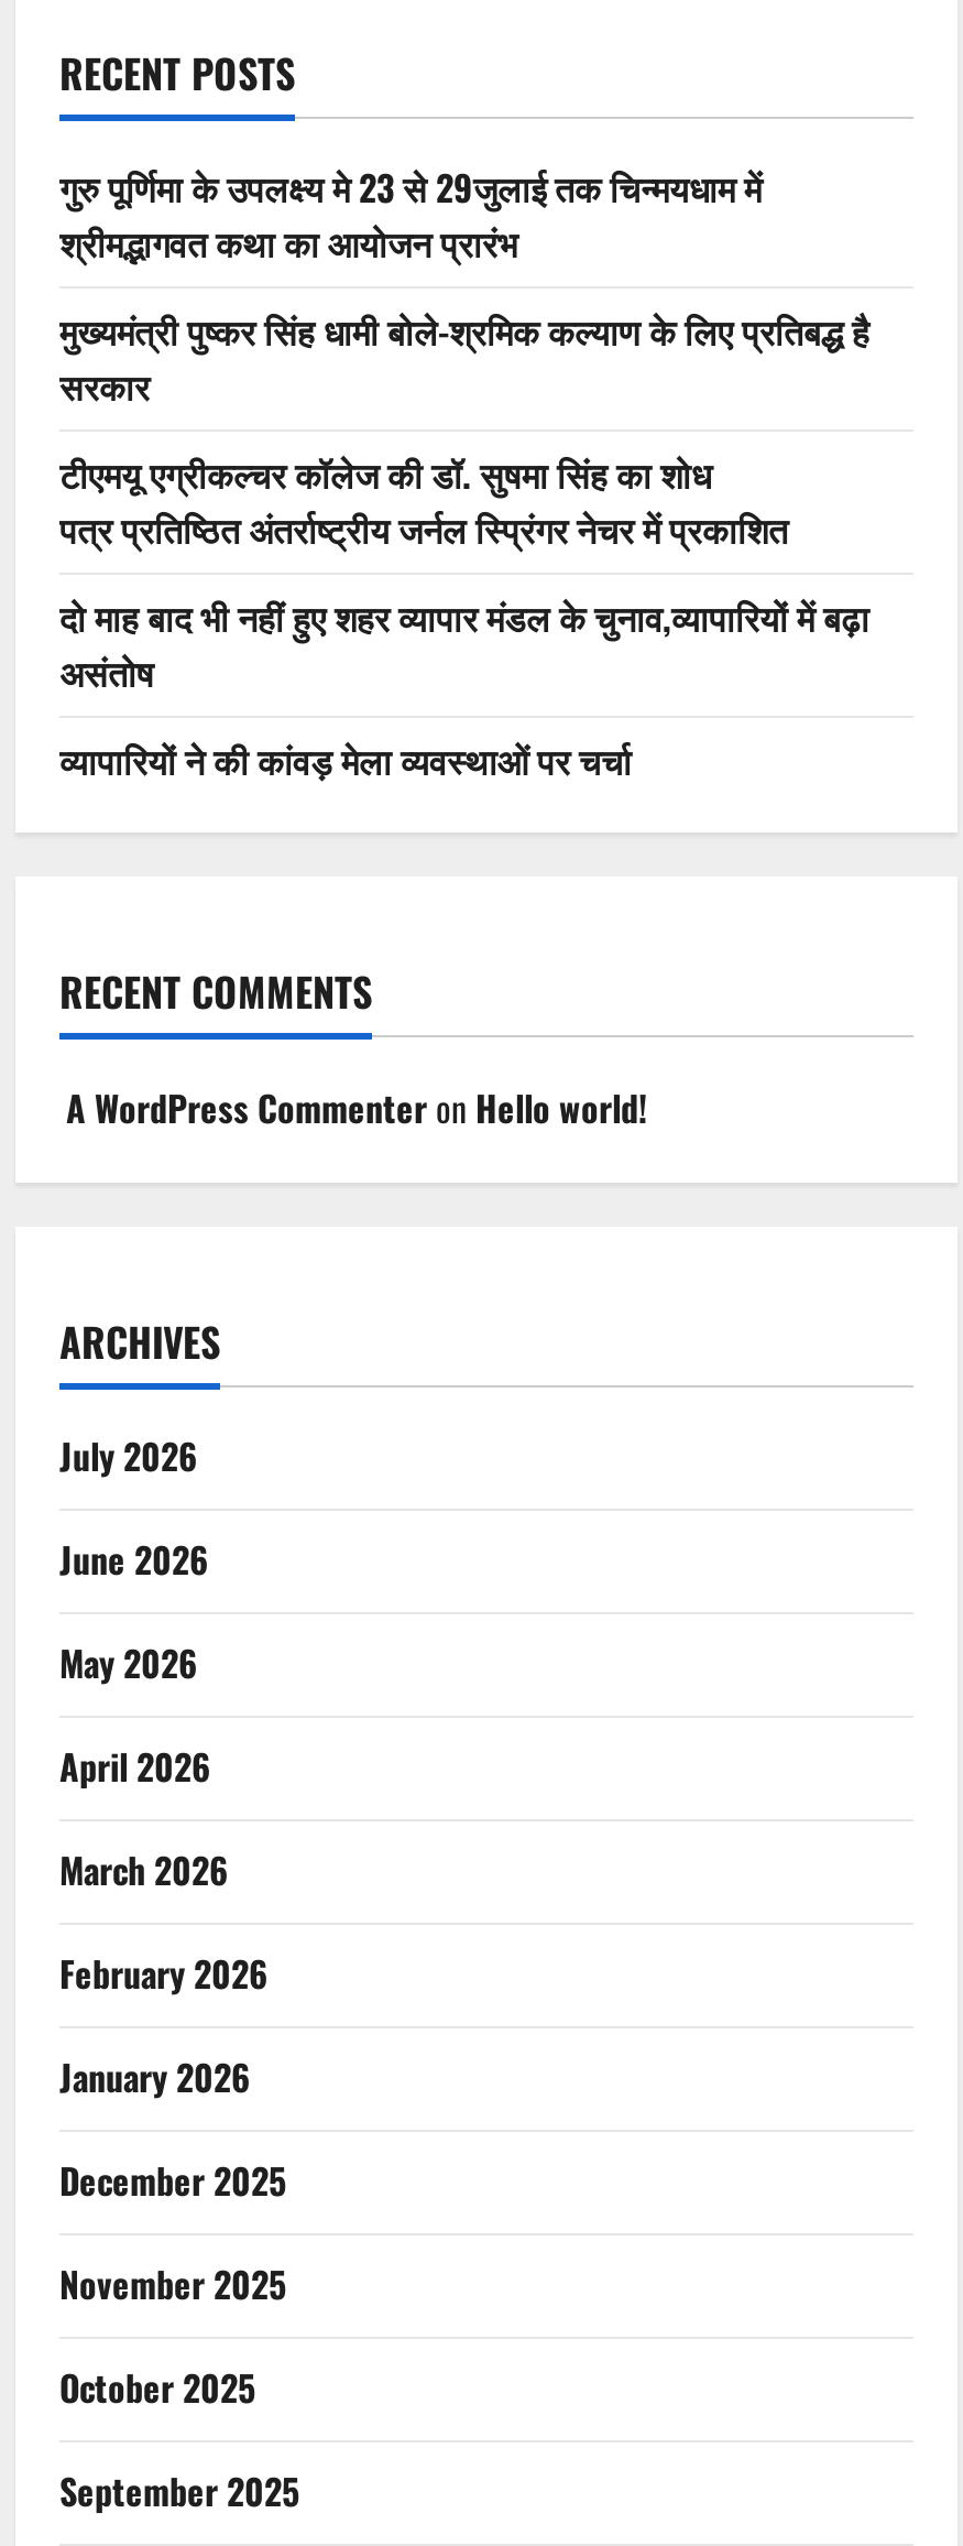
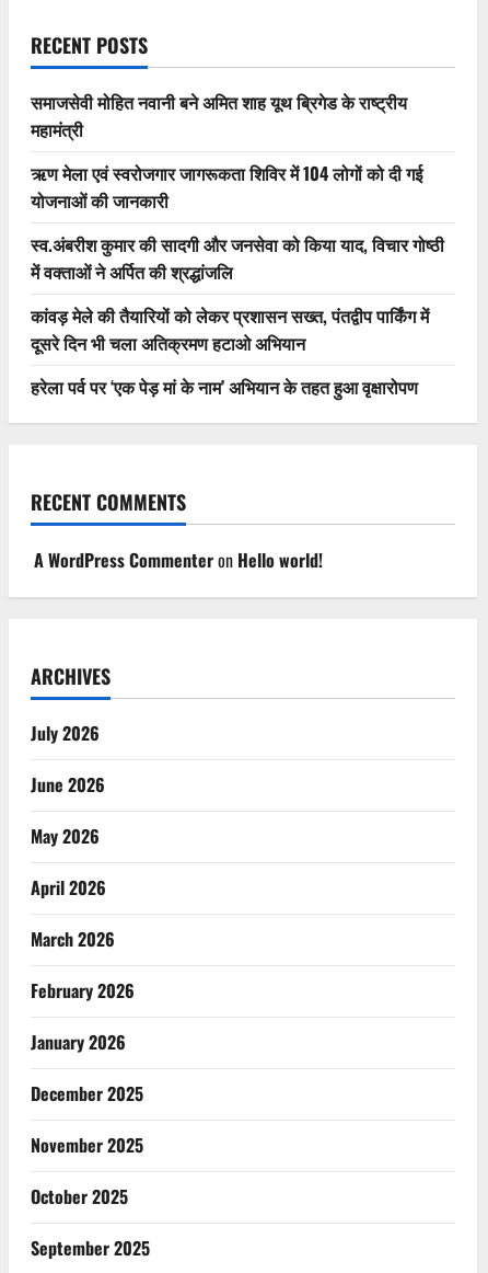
- गुरु पूर्णिमा के उपलक्ष्य मे 23 से 29जुलाई तक चिन्मयधाम में
- श्रीमद्भागवत कथा का आयोजन प्रारंभ
+ समाजसेवी मोहित नवानी बने अमित शाह यूथ ब्रिगेड के राष्ट्रीय
+ महामंत्री

- मुख्यमंत्री पुष्कर सिंह धामी बोले-श्रमिक कल्याण के लिए प्रतिबद्ध है
- सरकार
+ ऋण मेला एवं स्वरोजगार जागरूकता शिविर में 104 लोगों को दी गई
+ योजनाओं की जानकारी

- टीएमयू एग्रीकल्चर कॉलेज की डॉ. सुषमा सिंह का शोध
- पत्र प्रतिष्ठित अंतर्राष्ट्रीय जर्नल स्प्रिंगर नेचर में प्रकाशित
+ स्व.अंबरीश कुमार की सादगी और जनसेवा को किया याद, विचार गोष्ठी
+ में वक्ताओं ने अर्पित की श्रद्धांजलि

- दो माह बाद भी नहीं हुए शहर व्यापार मंडल के चुनाव,व्यापारियों में बढ़ा
- असंतोष
+ कांवड़ मेले की तैयारियों को लेकर प्रशासन सख्त, पंतद्वीप पार्किंग में
+ दूसरे दिन भी चला अतिक्रमण हटाओ अभियान

- व्यापारियों ने की कांवड़ मेला व्यवस्थाओं पर चर्चा
+ हरेला पर्व पर ‘एक पेड़ मां के नाम’ अभियान के तहत हुआ वृक्षारोपण
